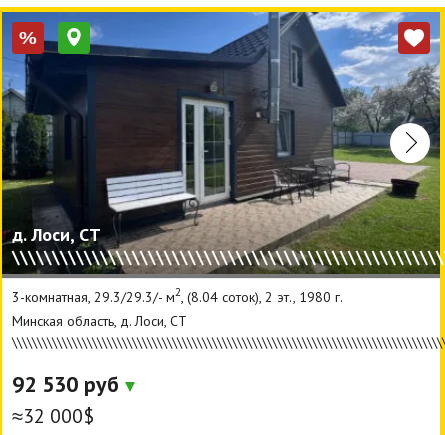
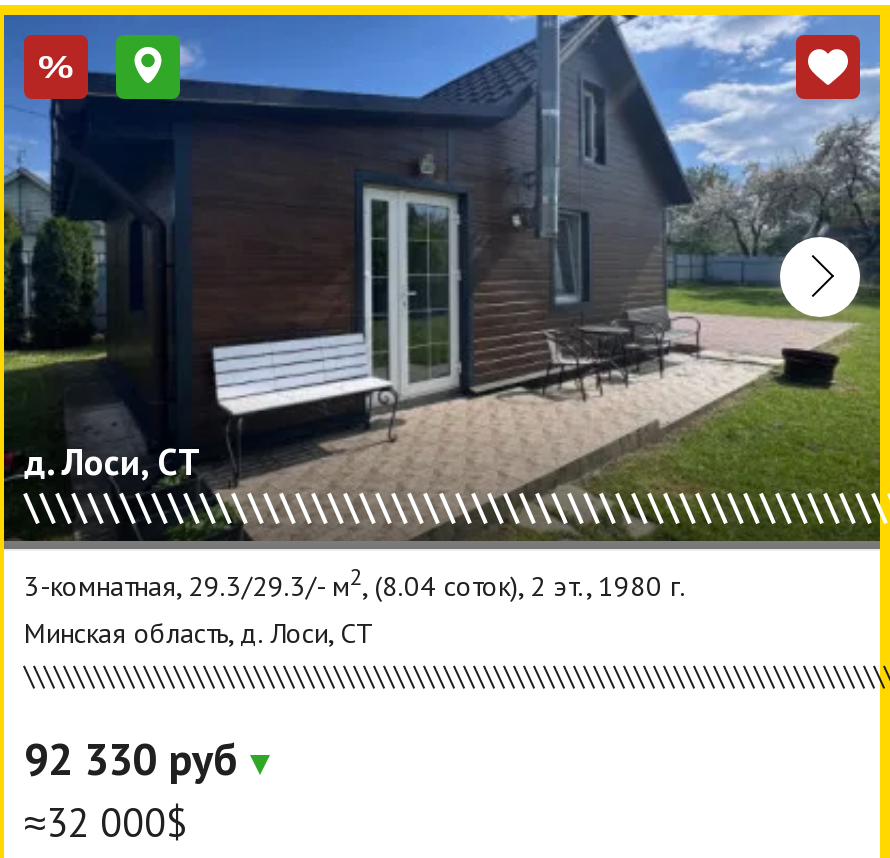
- 92 530 руб
+ 92 330 руб
